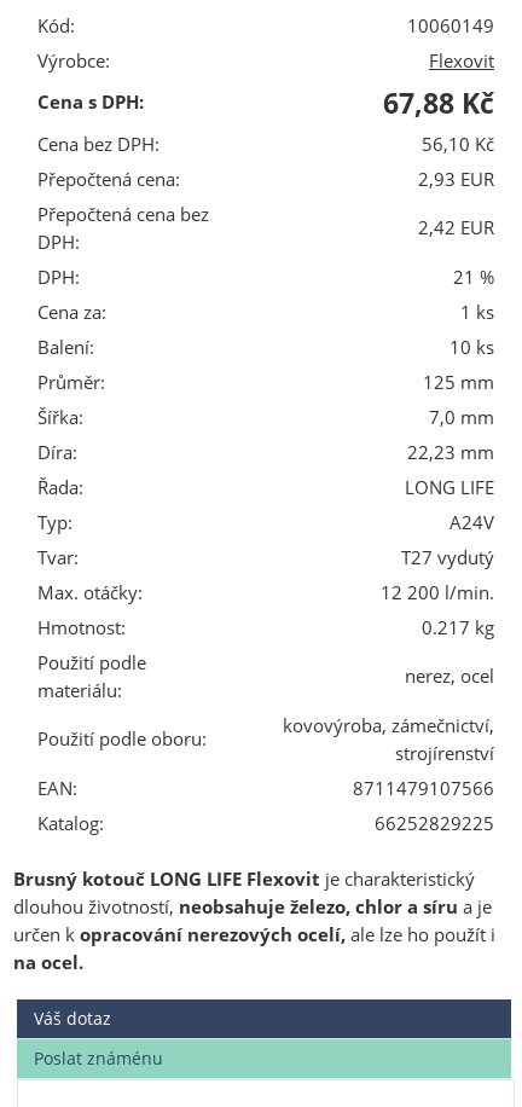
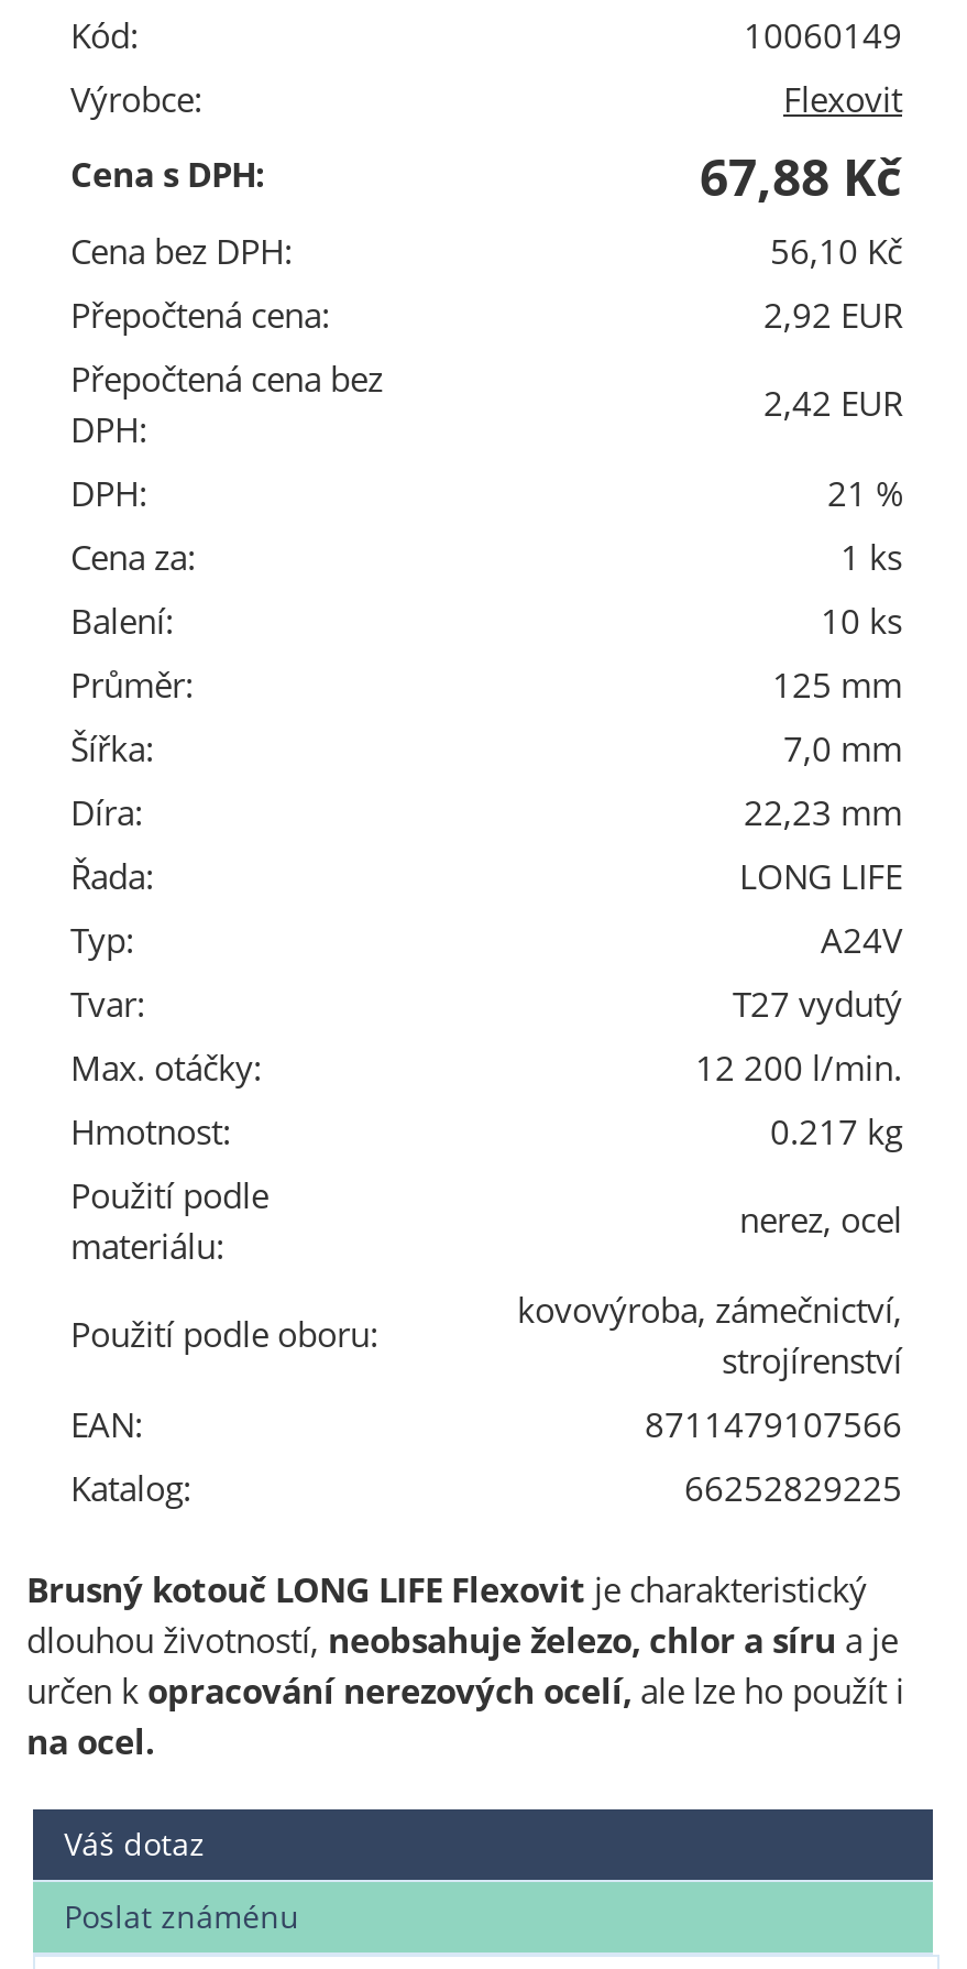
- 2,93 EUR
+ 2,92 EUR
